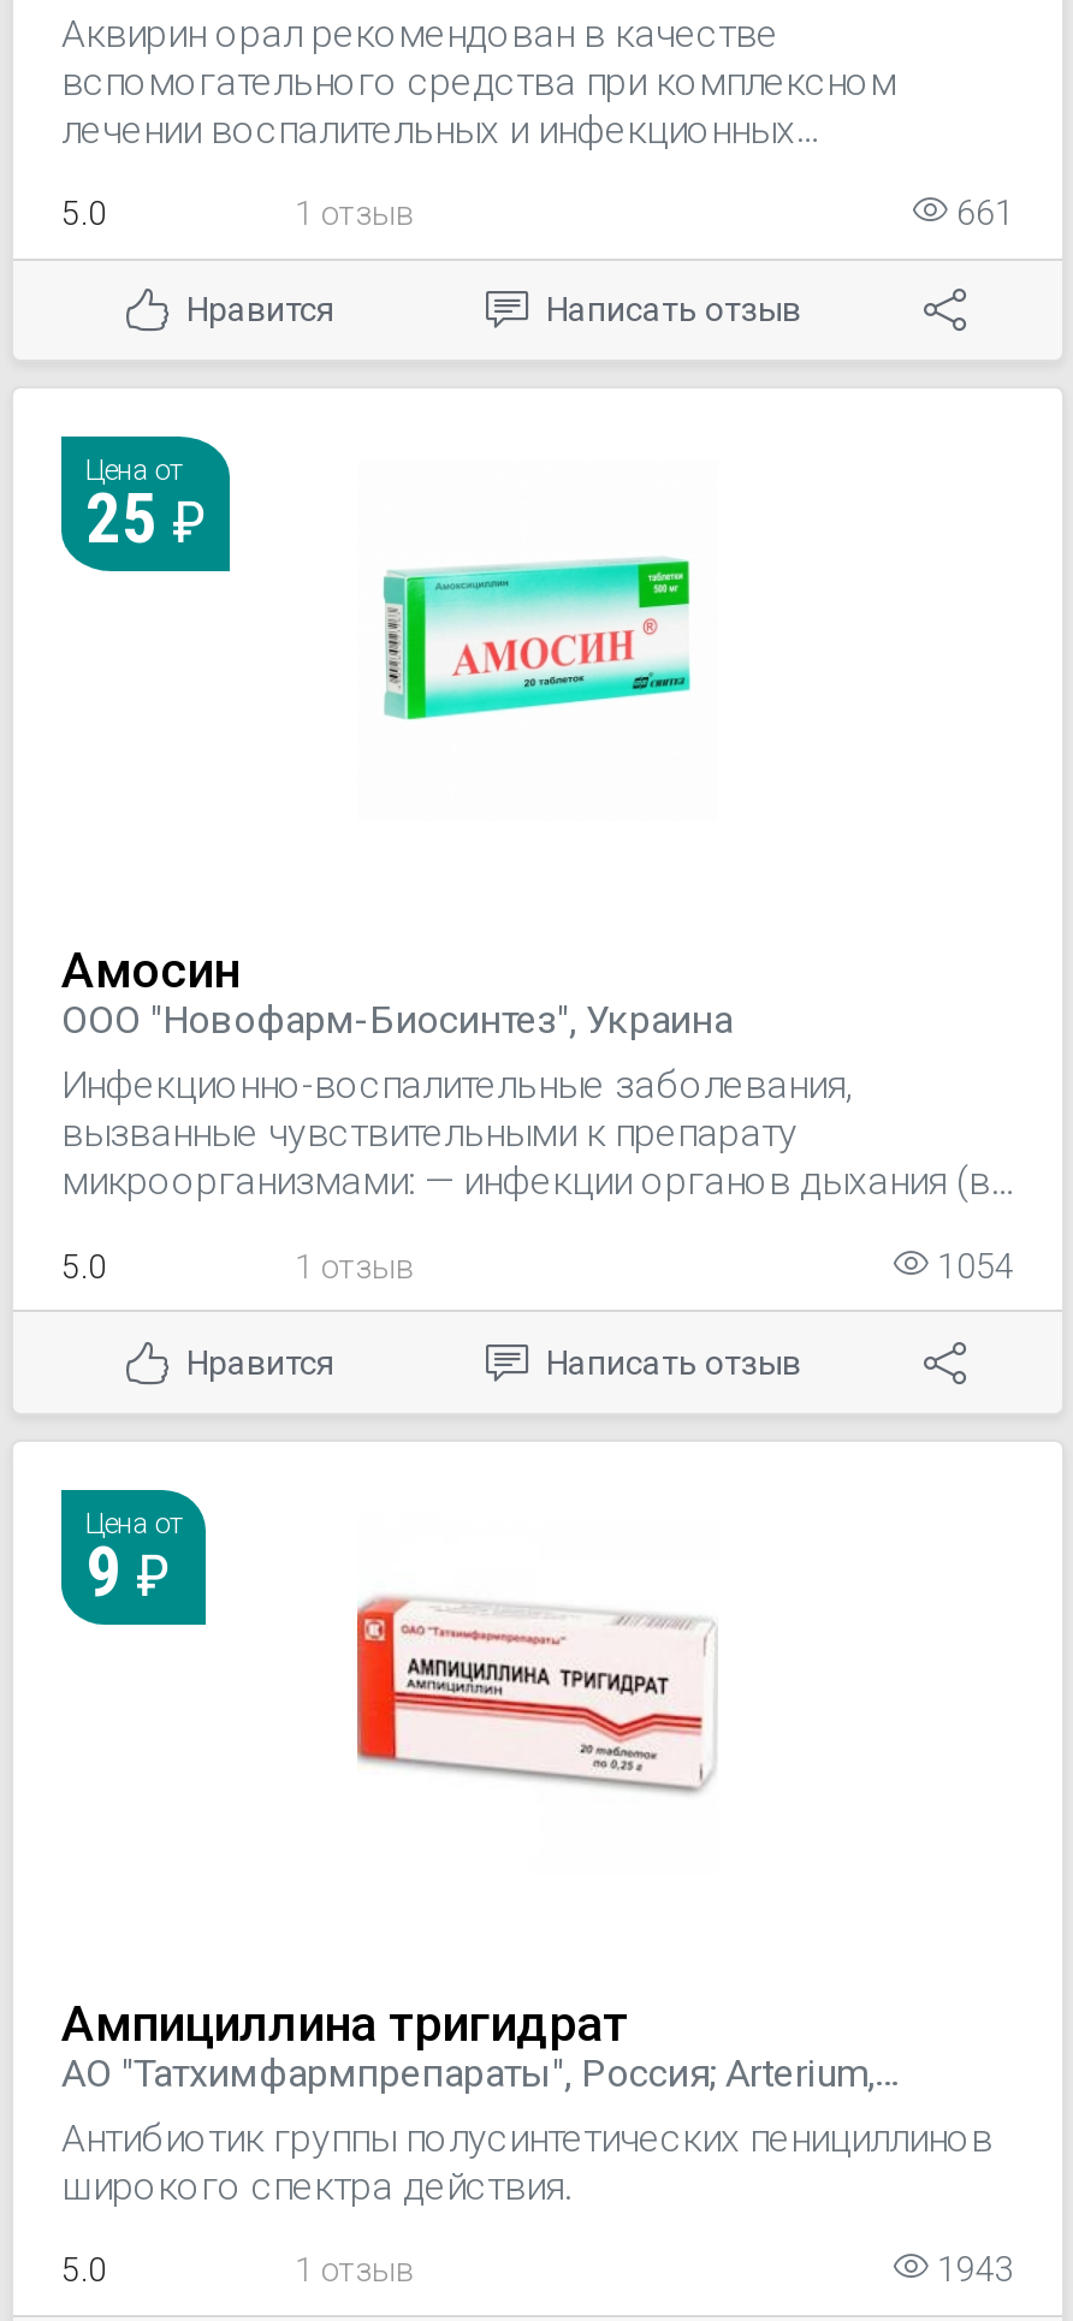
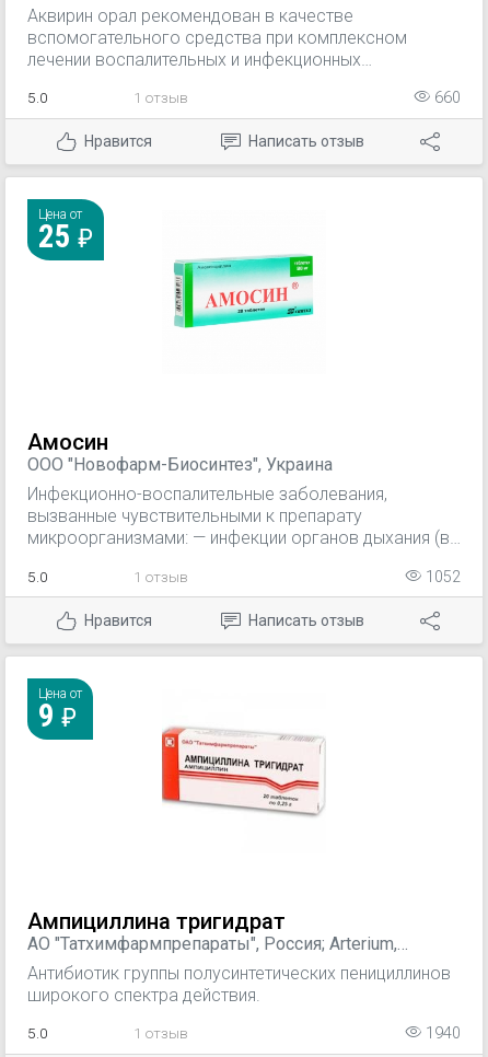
- 661
+ 660

- 1054
+ 1052

- 1943
+ 1940
